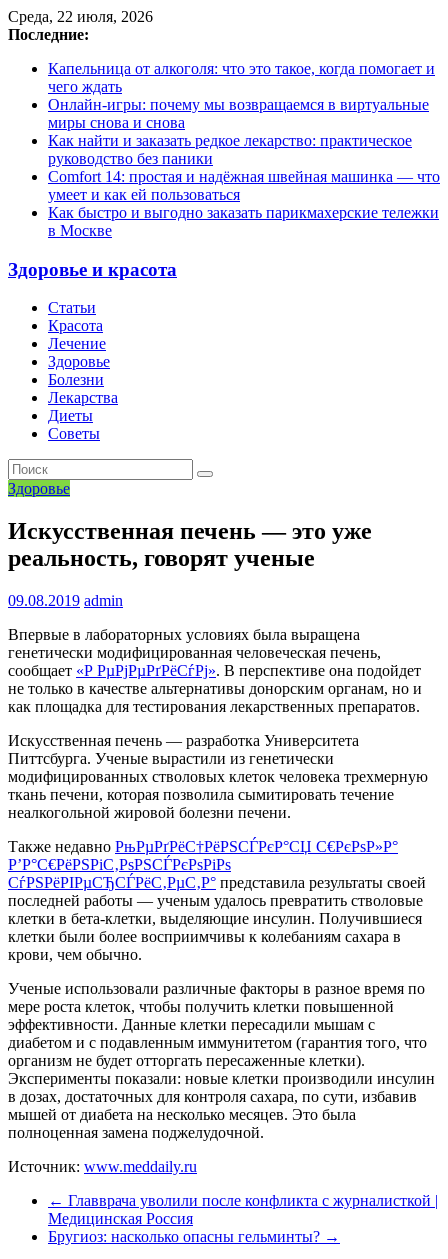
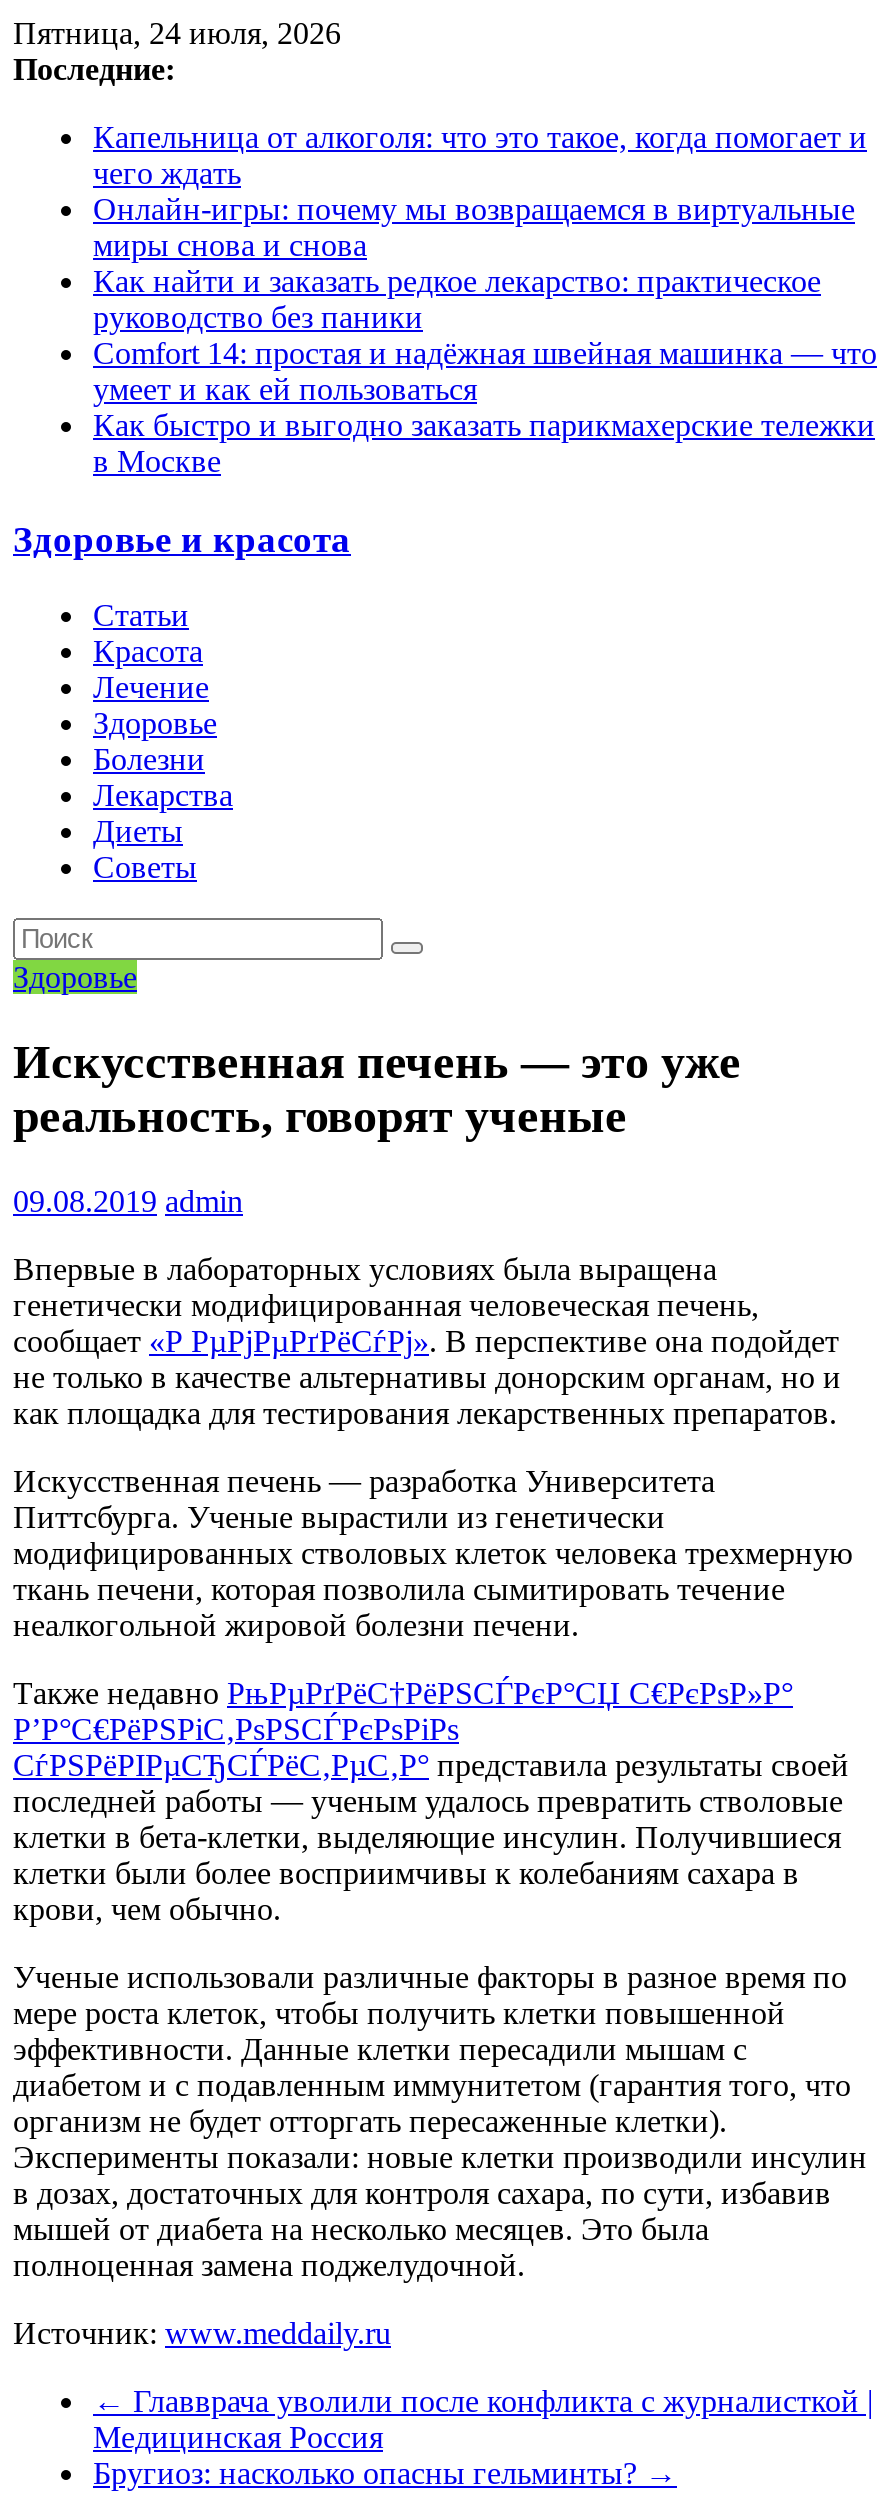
- Среда, 22 июля, 2026
+ Пятница, 24 июля, 2026
